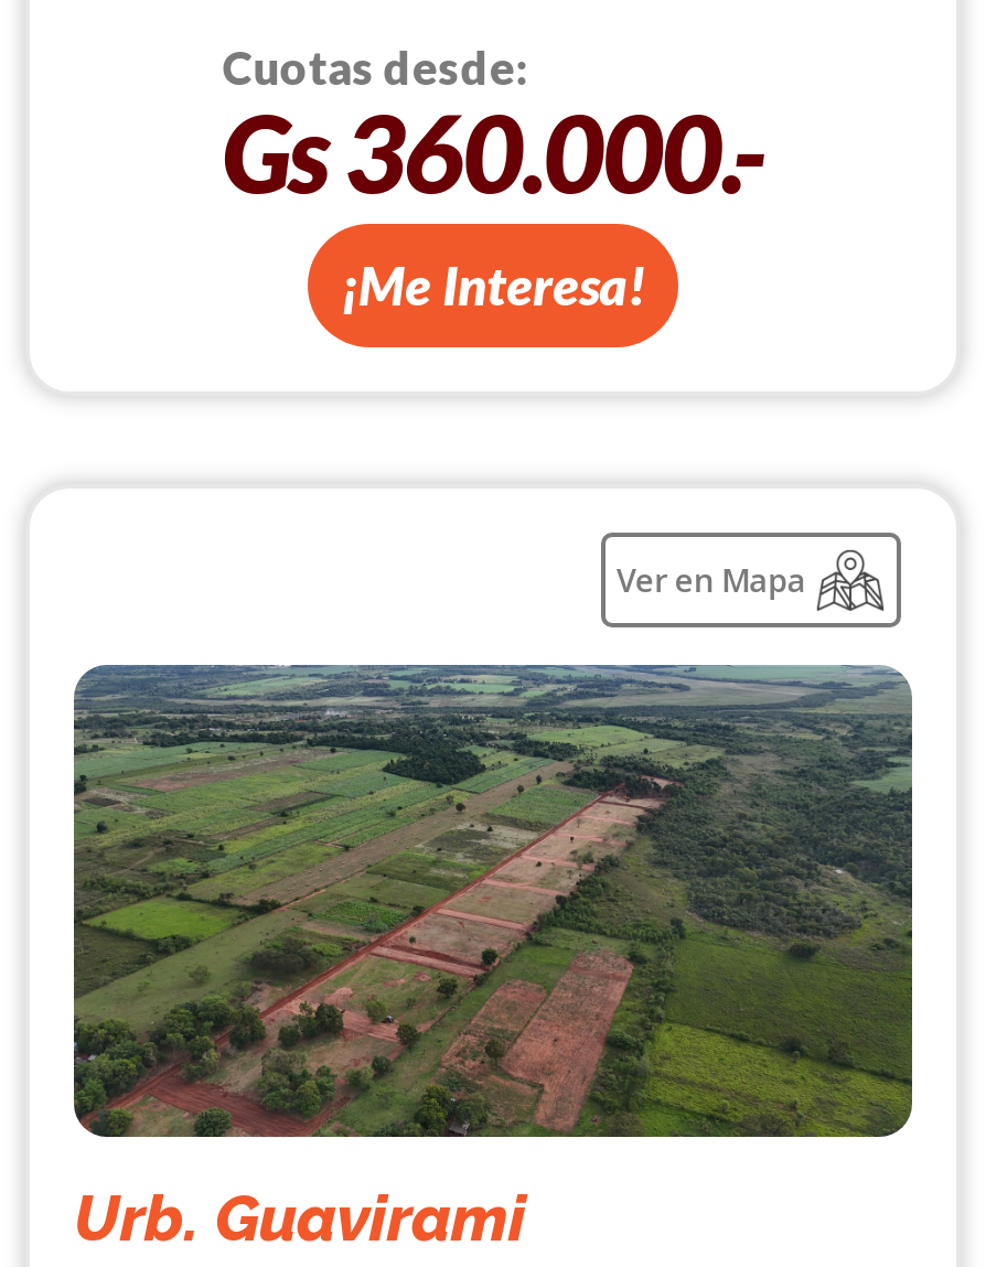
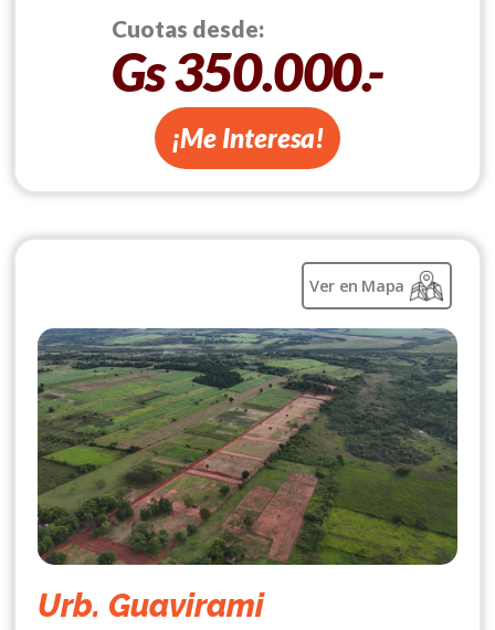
- Gs 360.000.-
+ Gs 350.000.-
